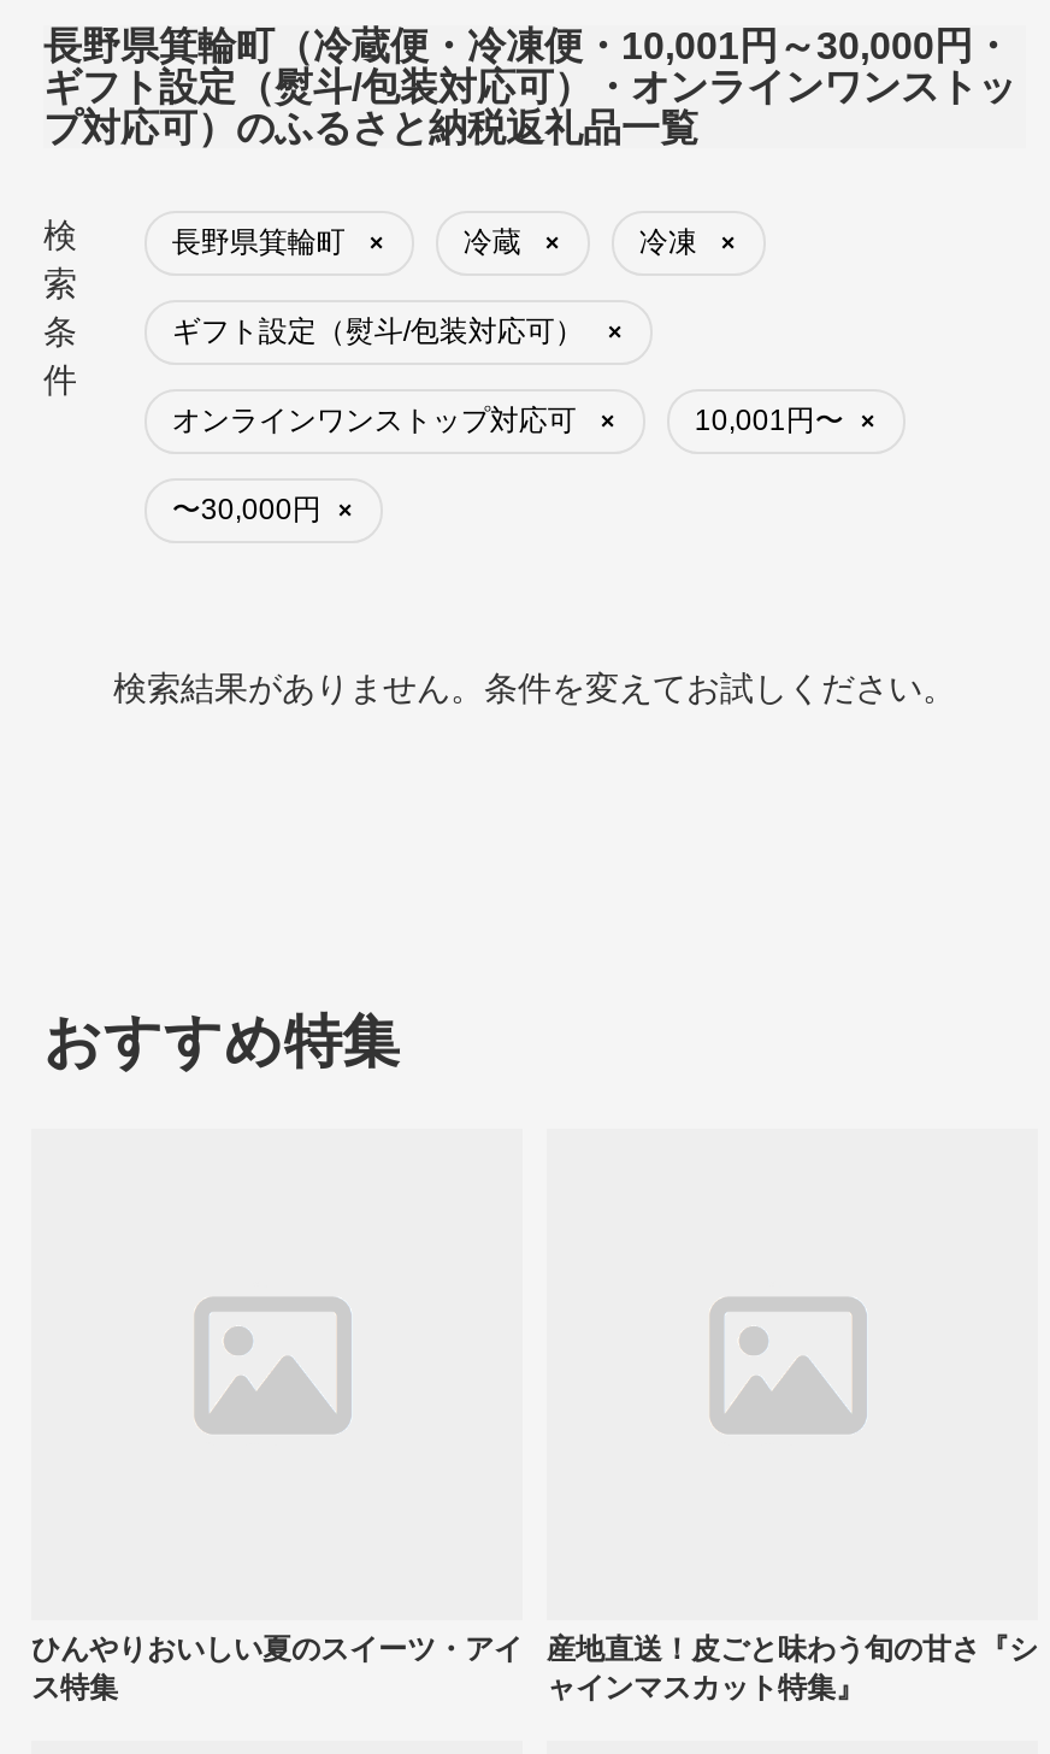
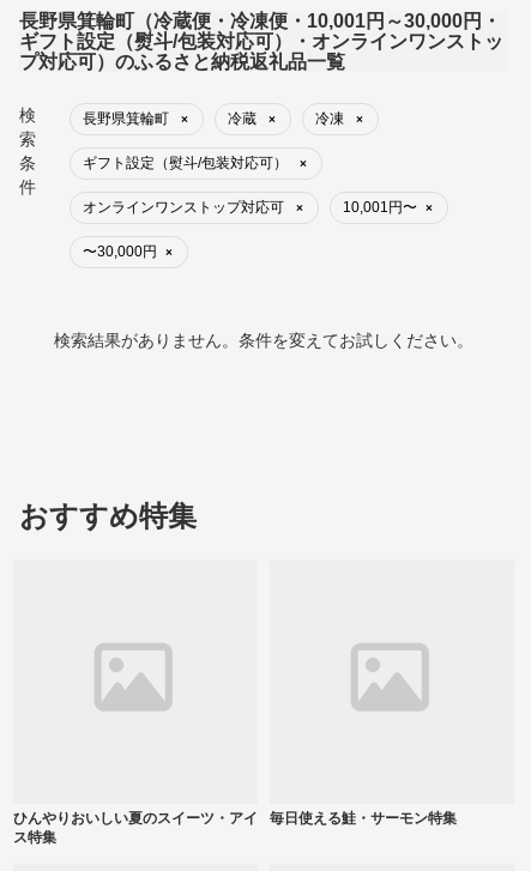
- 産地直送！皮ごと味わう旬の甘さ『シ
- ャインマスカット特集』
+ 毎日使える鮭・サーモン特集
